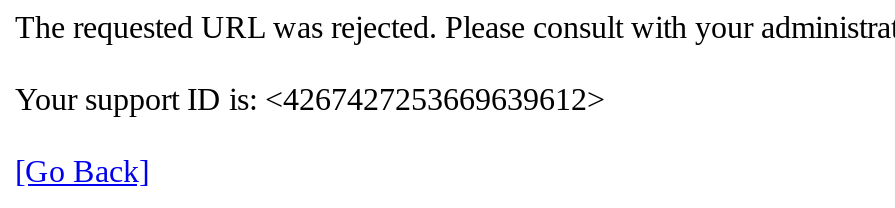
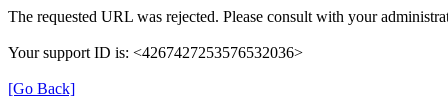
- Your support ID is: <4267427253669639612>
+ Your support ID is: <4267427253576532036>
